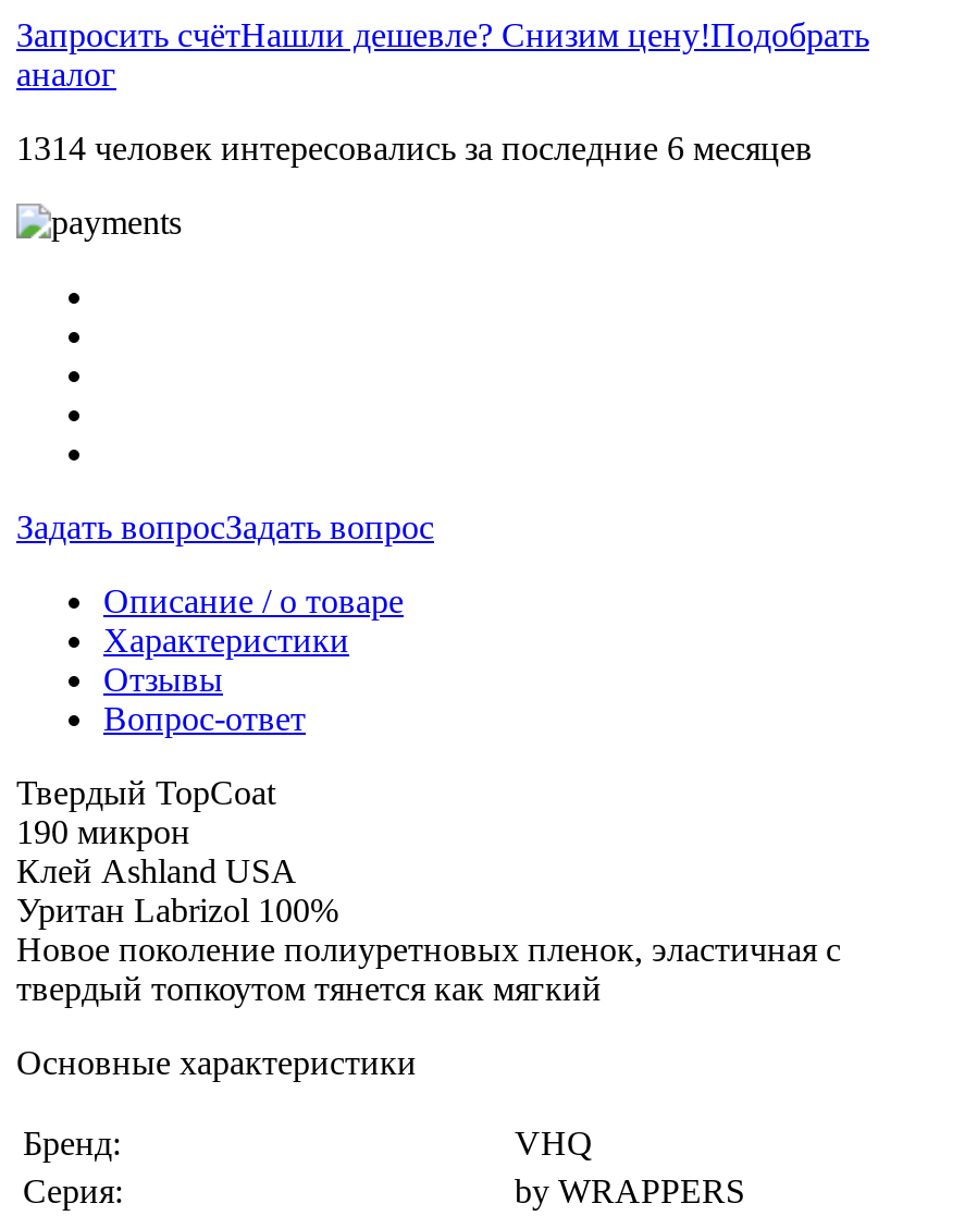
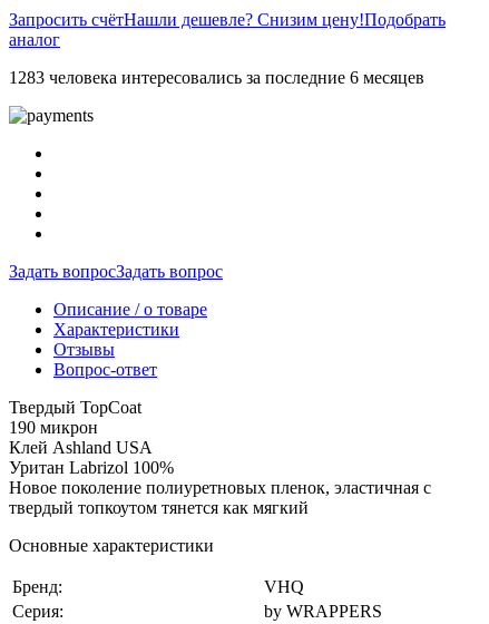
- 1314 человек интересовались за последние 6 месяцев
+ 1283 человека интересовались за последние 6 месяцев
